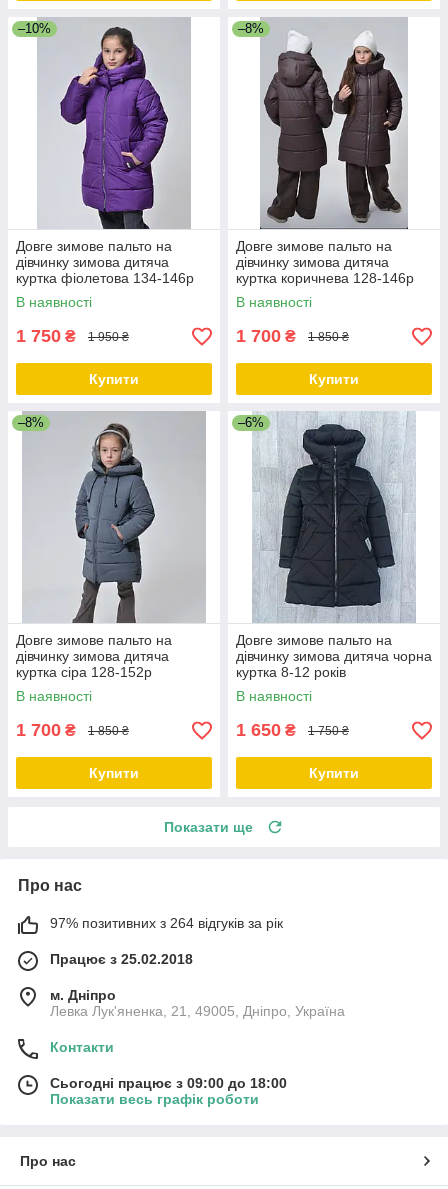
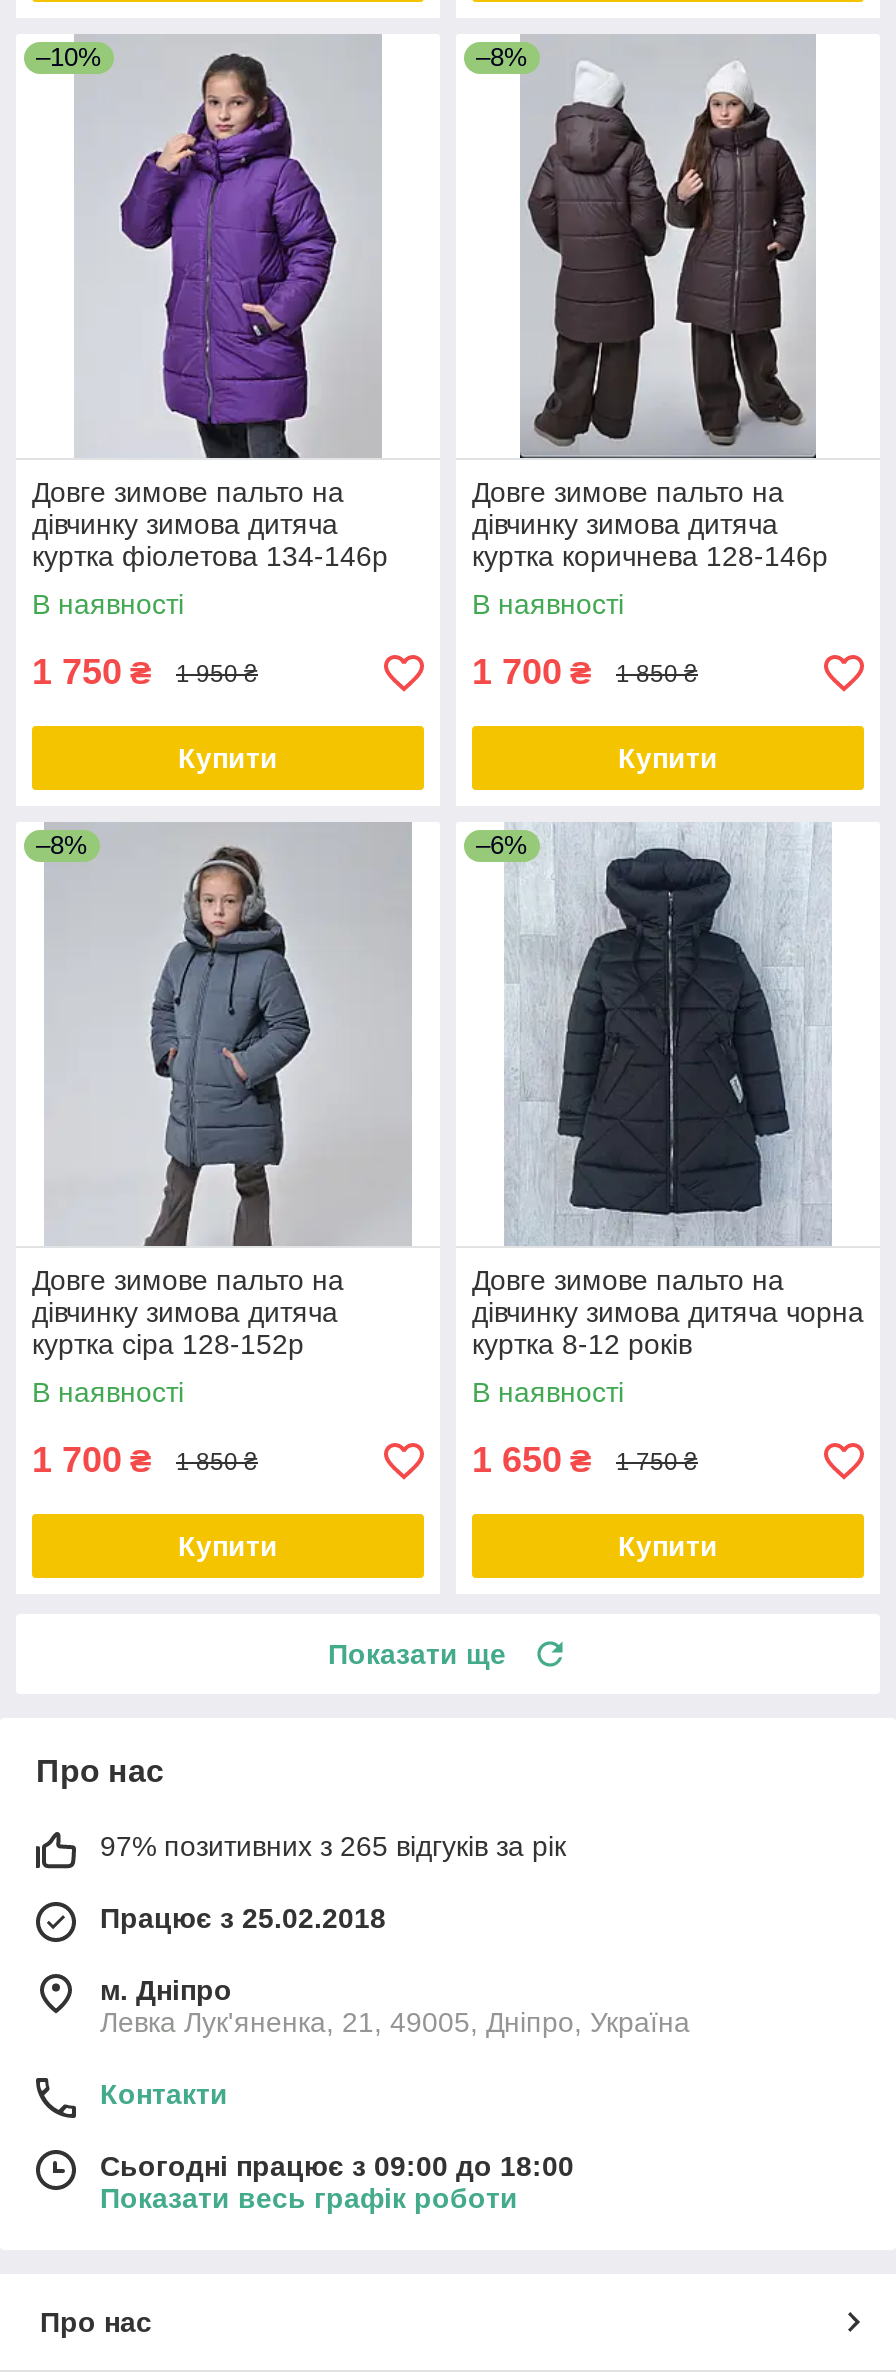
- 97% позитивних з 264 відгуків за рік
+ 97% позитивних з 265 відгуків за рік
